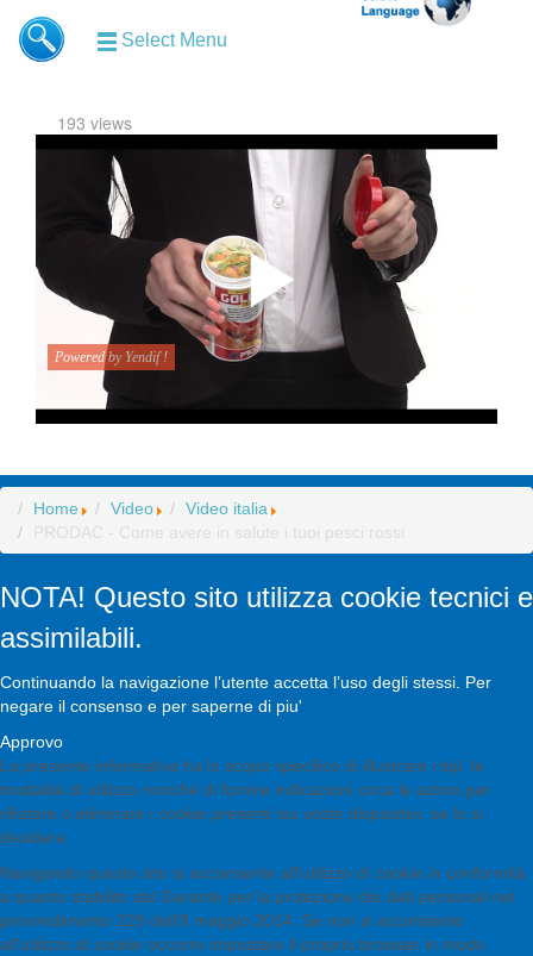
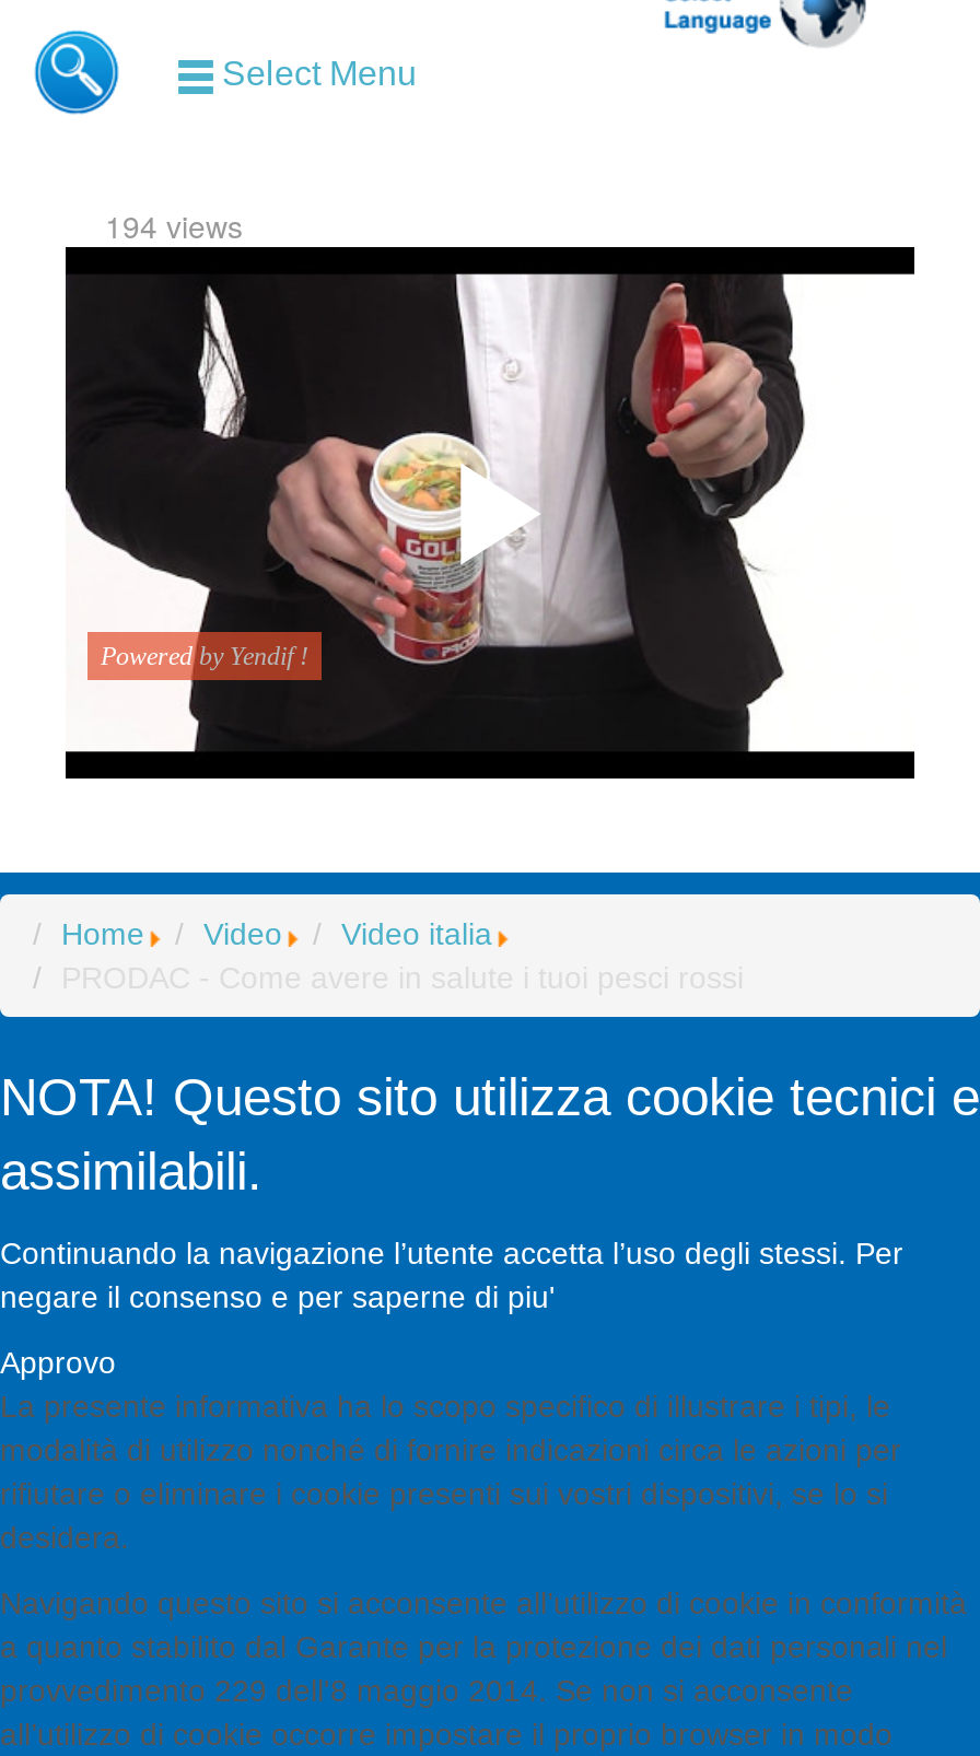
- 193 views
+ 194 views
